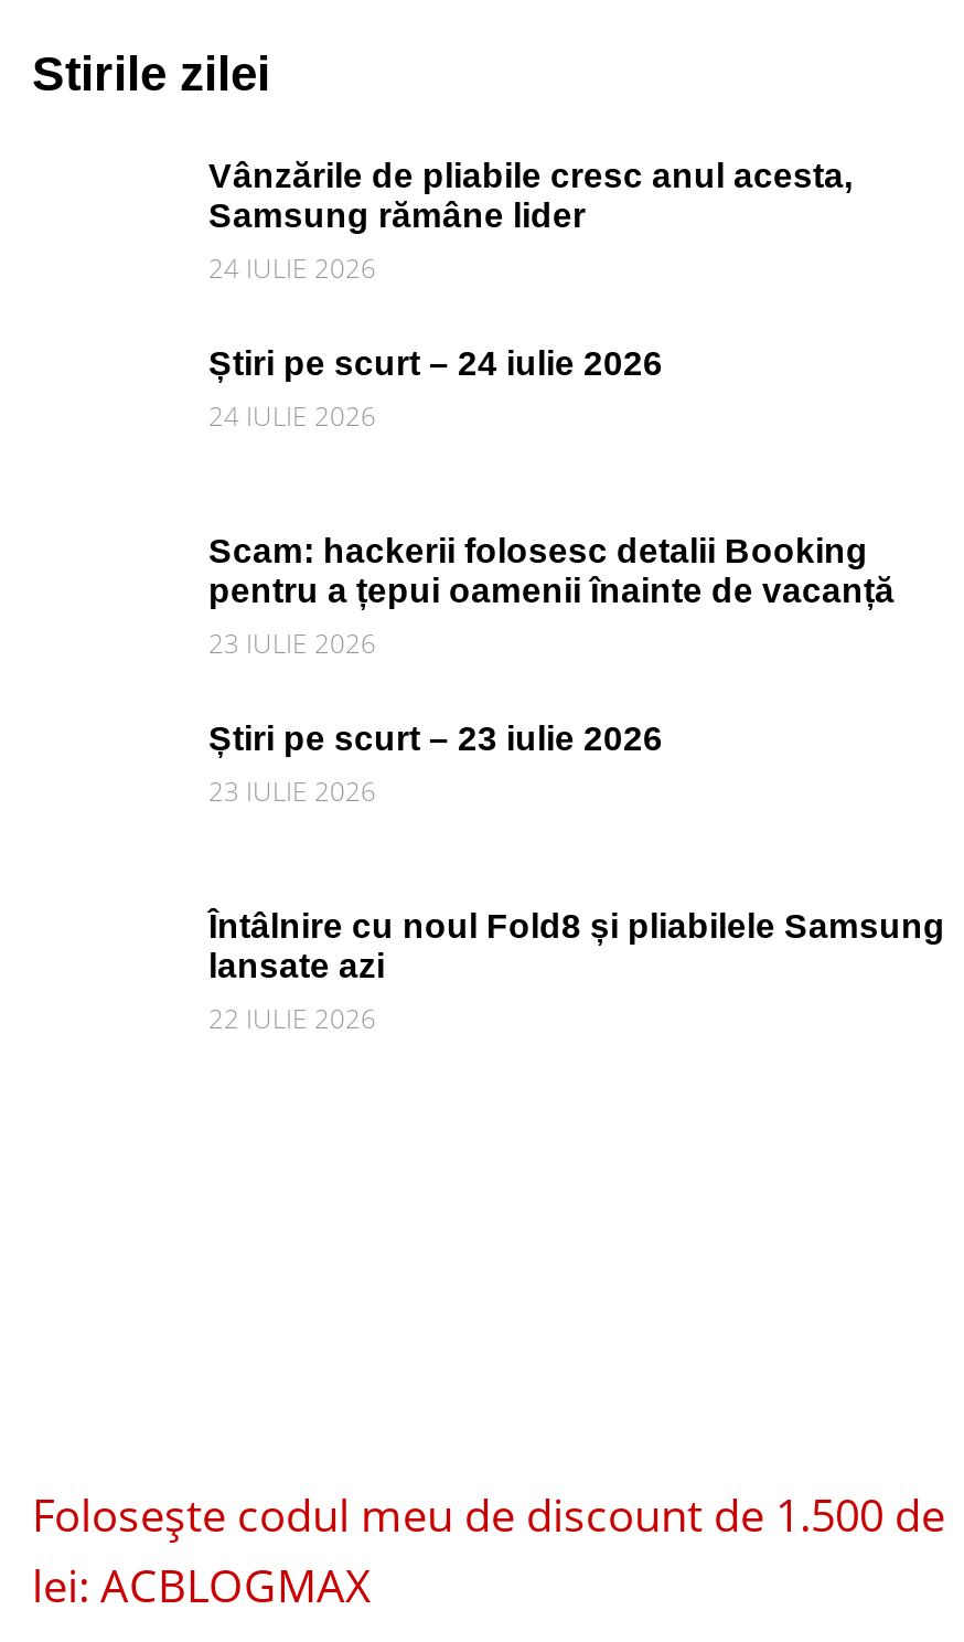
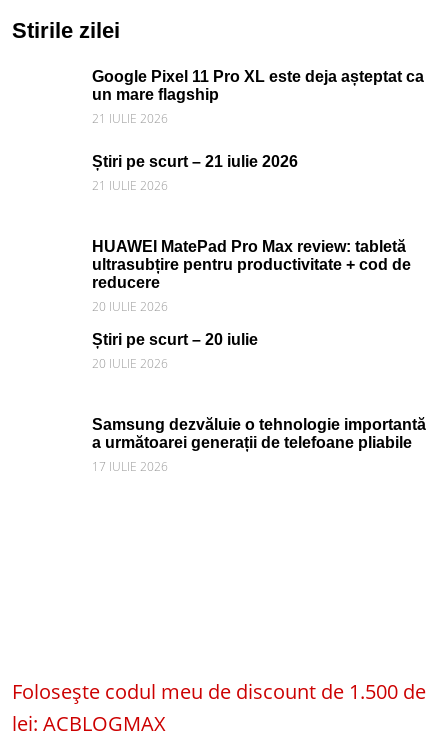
- Vânzările de pliabile cresc anul acesta,
- Samsung rămâne lider
- 24 IULIE 2026
+ Google Pixel 11 Pro XL este deja așteptat ca
+ un mare flagship
+ 21 IULIE 2026

- Știri pe scurt – 24 iulie 2026
- 24 IULIE 2026
+ Știri pe scurt – 21 iulie 2026
+ 21 IULIE 2026

- Scam: hackerii folosesc detalii Booking
- pentru a țepui oamenii înainte de vacanță
- 23 IULIE 2026
+ HUAWEI MatePad Pro Max review: tabletă
+ ultrasubțire pentru productivitate + cod de
+ reducere
+ 20 IULIE 2026

- Știri pe scurt – 23 iulie 2026
- 23 IULIE 2026
+ Știri pe scurt – 20 iulie
+ 20 IULIE 2026

- Întâlnire cu noul Fold8 și pliabilele Samsung
- lansate azi
- 22 IULIE 2026
+ Samsung dezvăluie o tehnologie importantă
+ a următoarei generații de telefoane pliabile
+ 17 IULIE 2026
